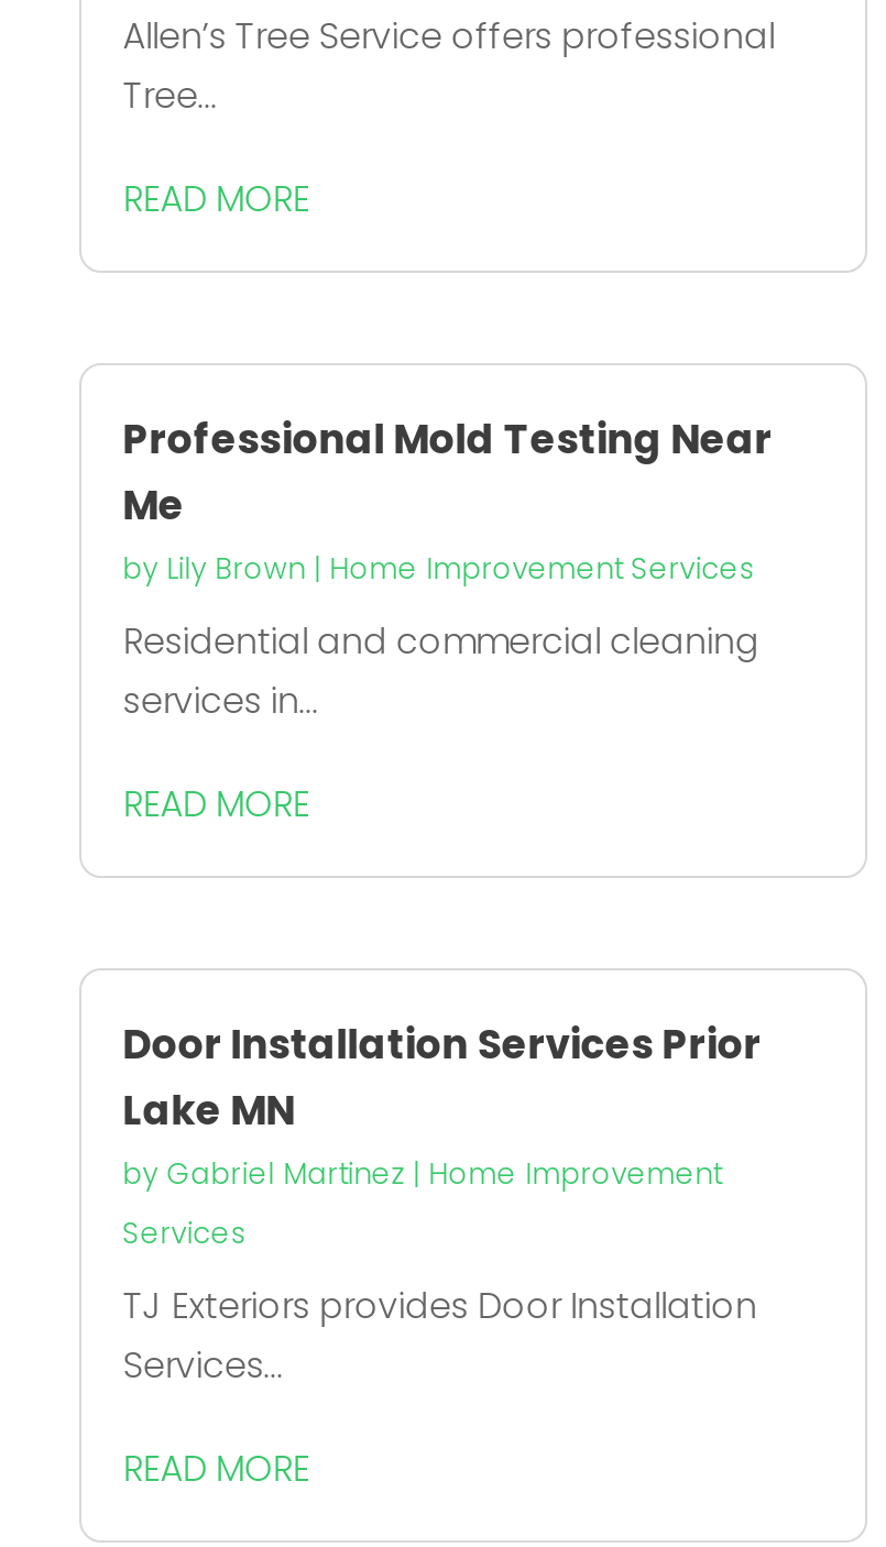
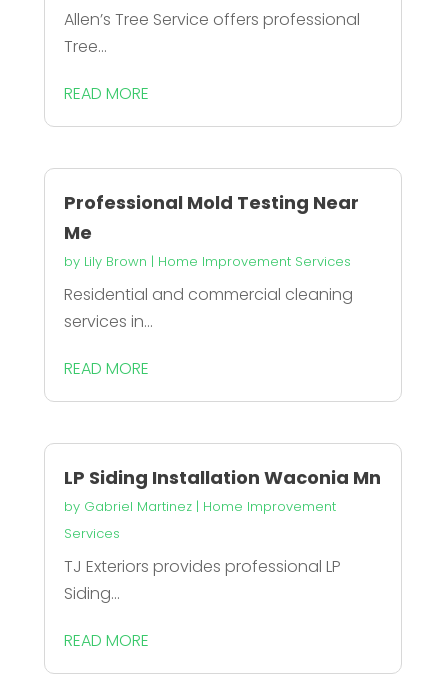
- Door Installation Services Prior
- Lake MN
+ LP Siding Installation Waconia Mn

- TJ Exteriors provides Door Installation
- Services...
+ TJ Exteriors provides professional LP
+ Siding...
